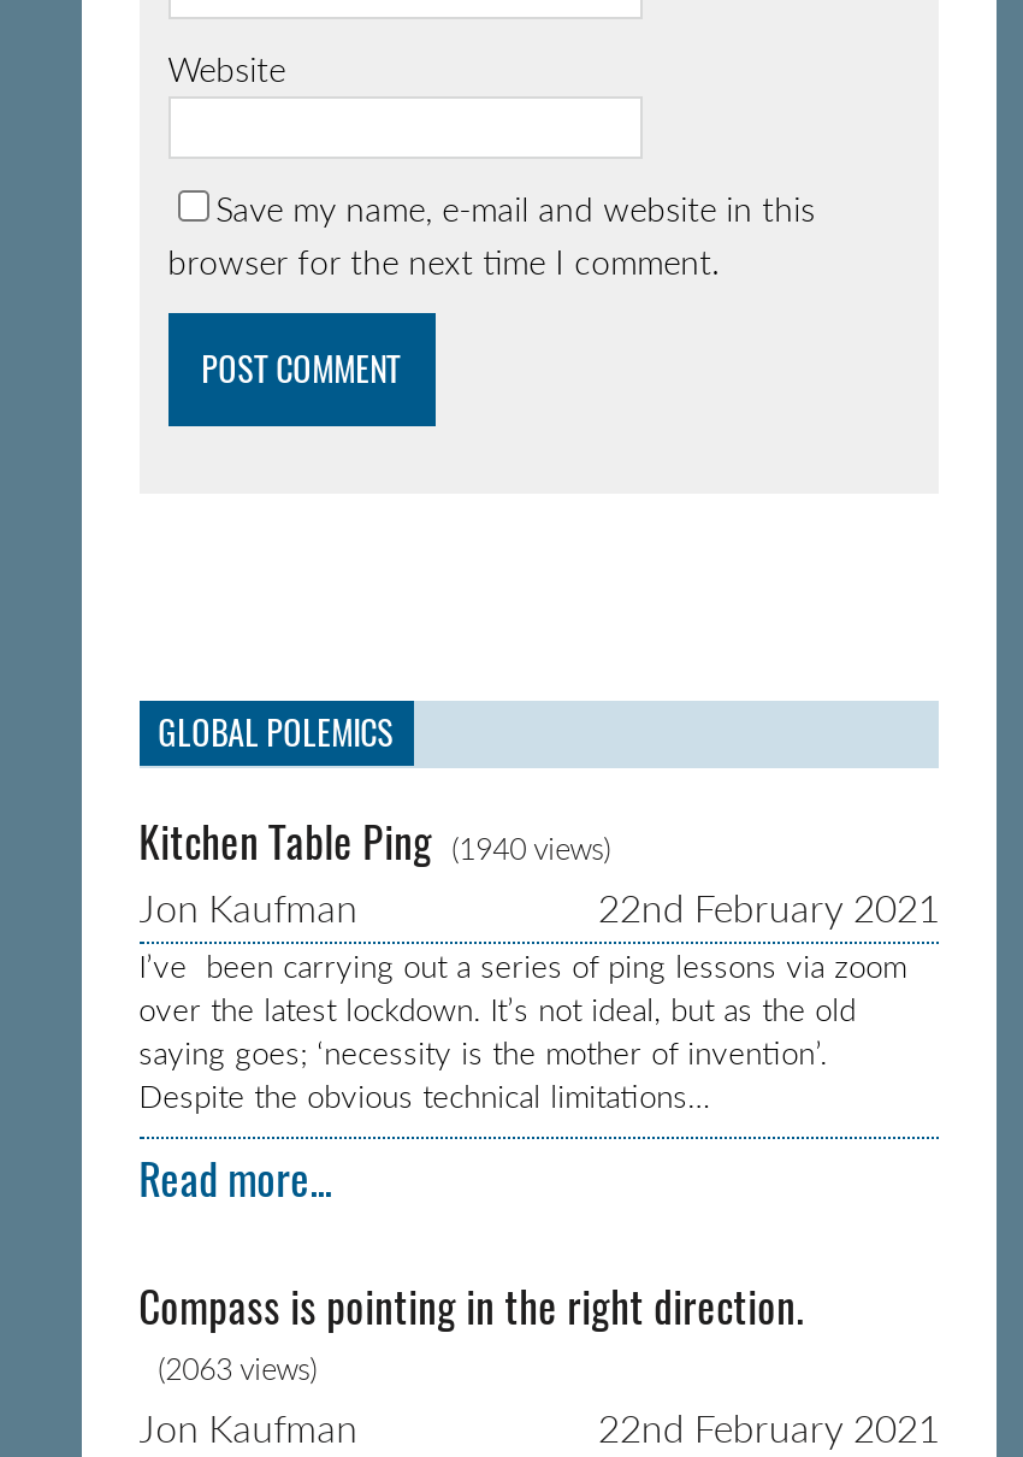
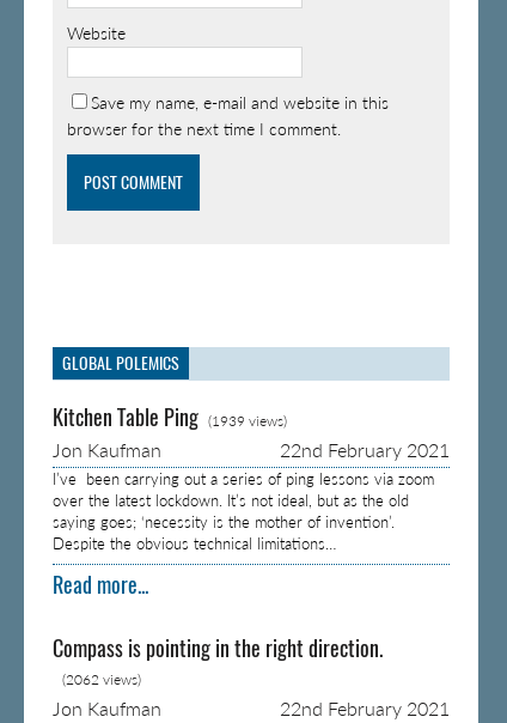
- Kitchen Table Ping (1940 views)
+ Kitchen Table Ping (1939 views)

- (2063 views)
+ (2062 views)
